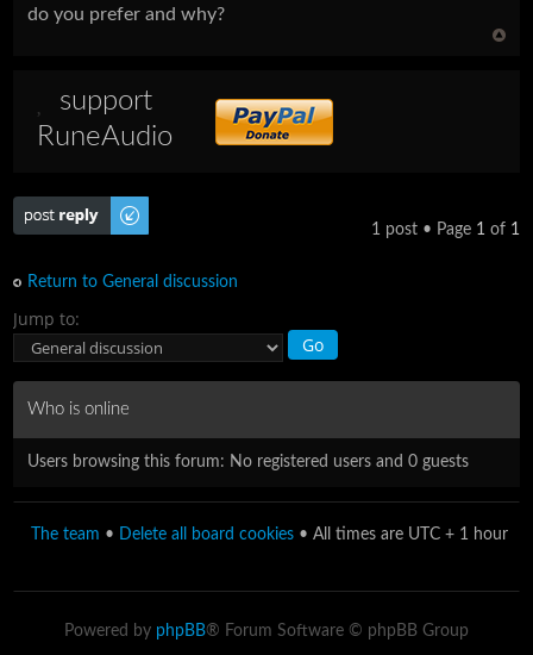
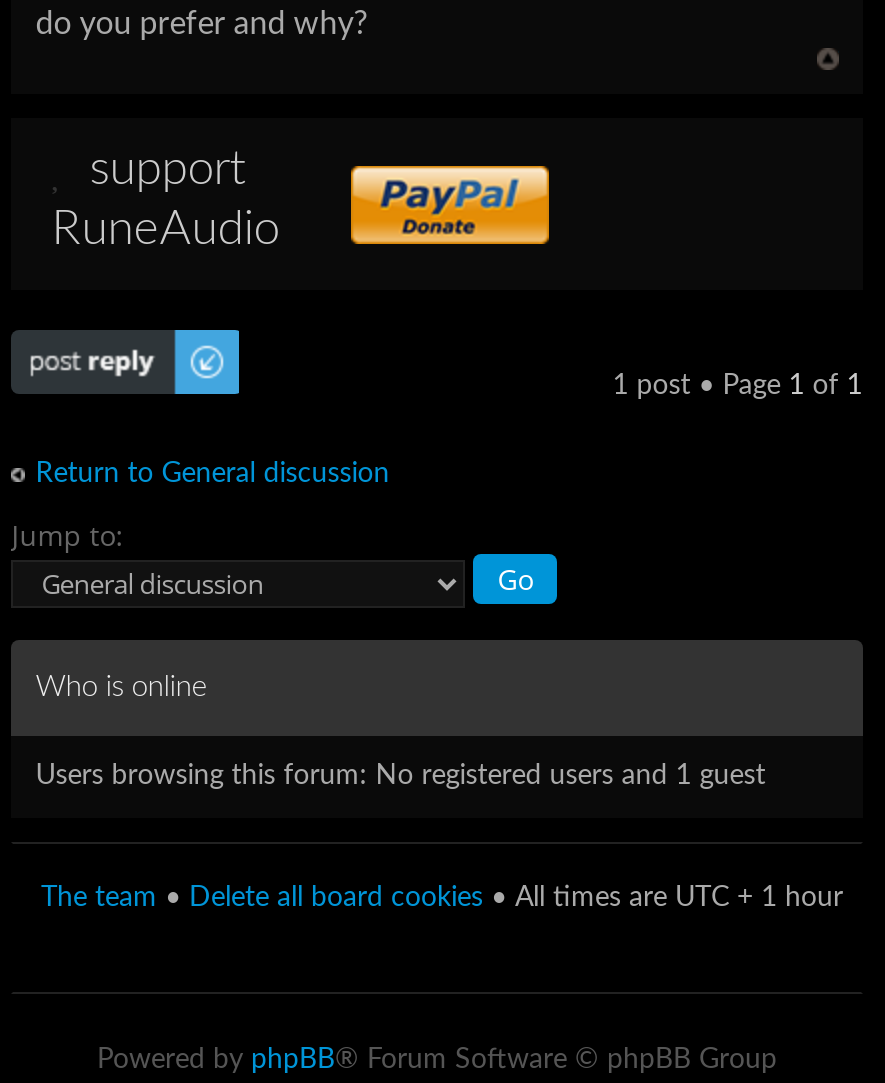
- Users browsing this forum: No registered users and 0 guests
+ Users browsing this forum: No registered users and 1 guest
